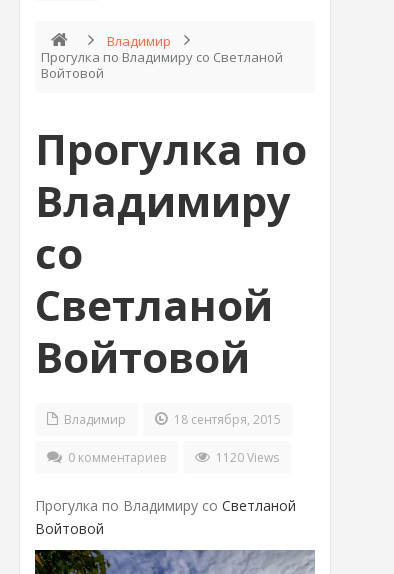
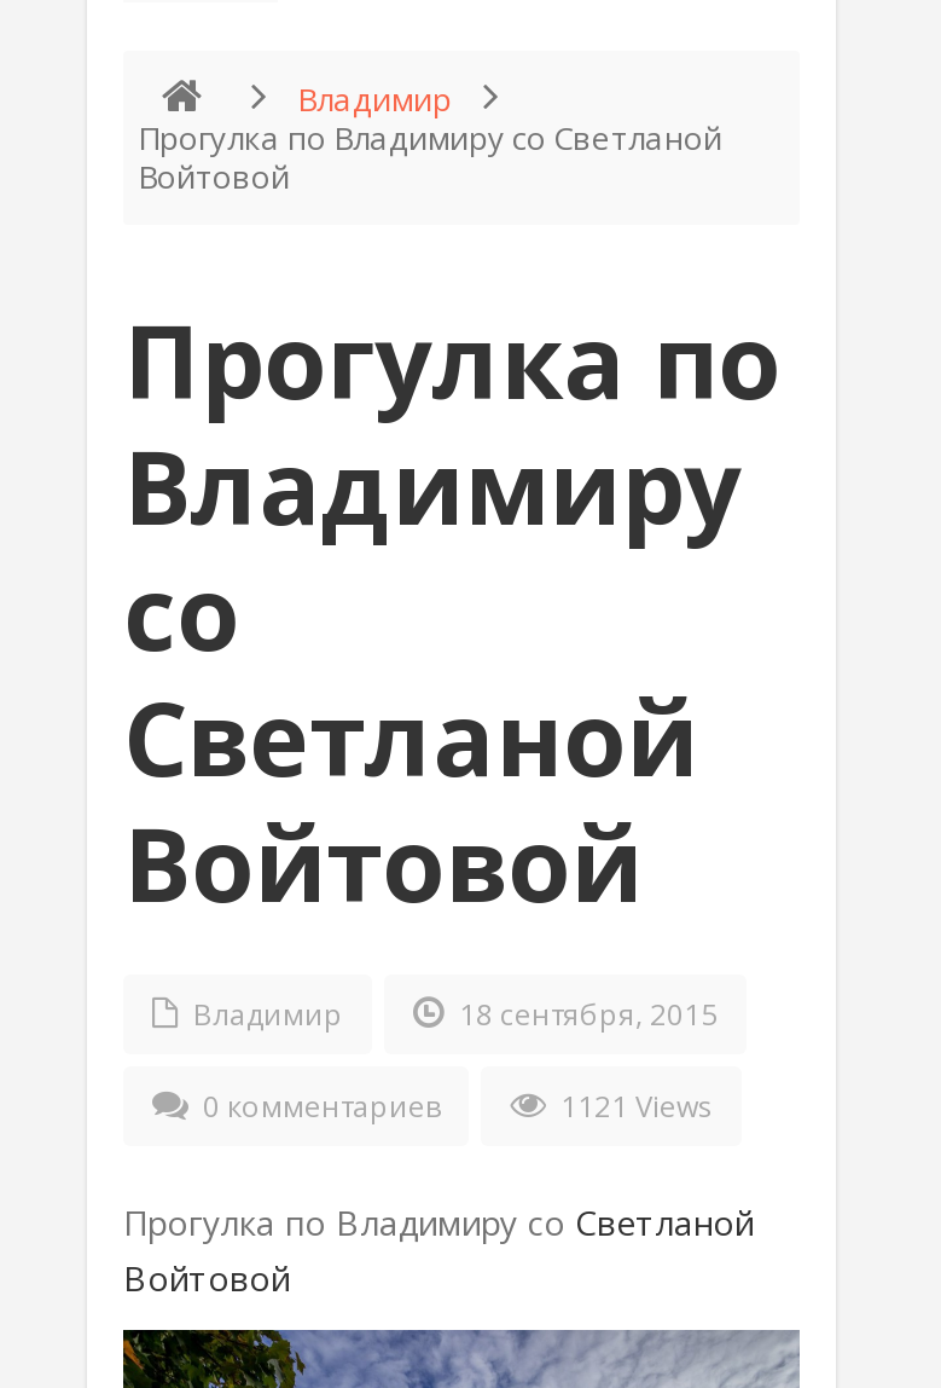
- 1120 Views
+ 1121 Views
